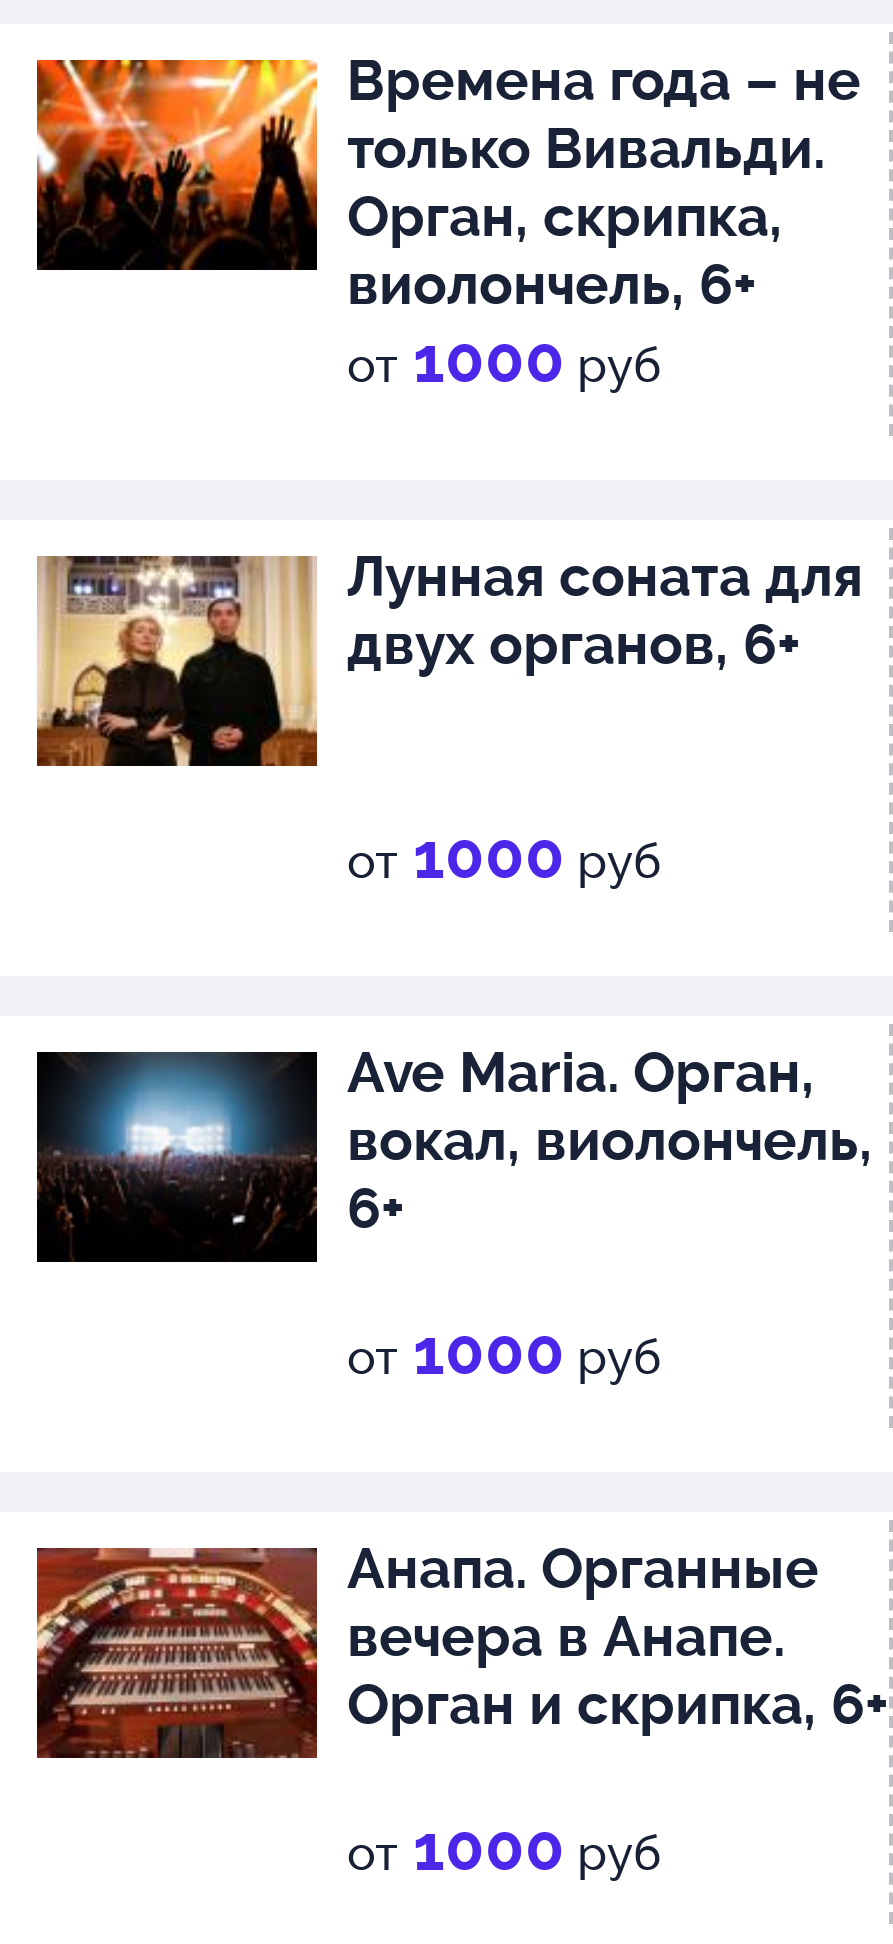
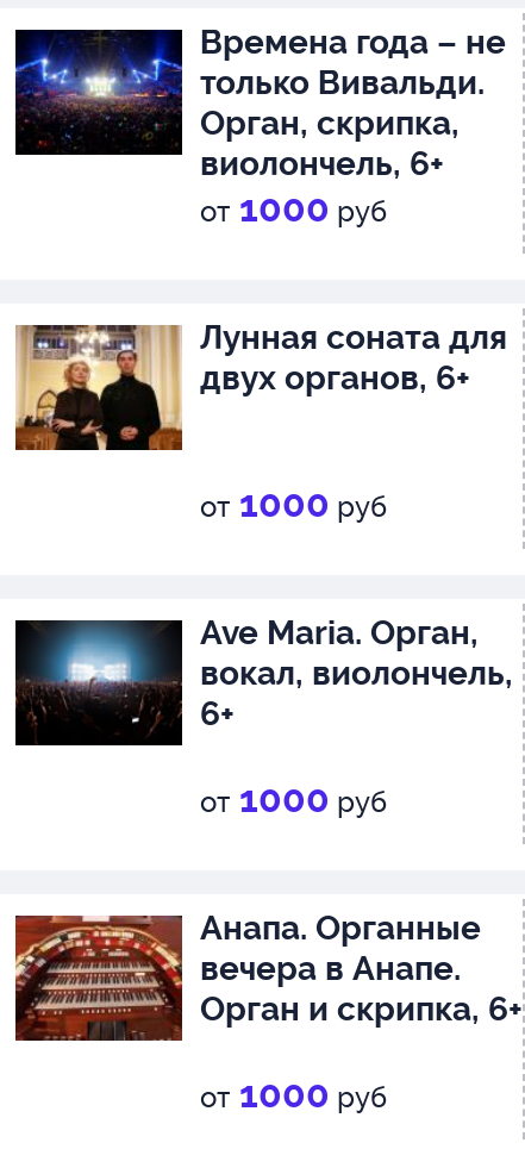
- [image]
+ [image]
